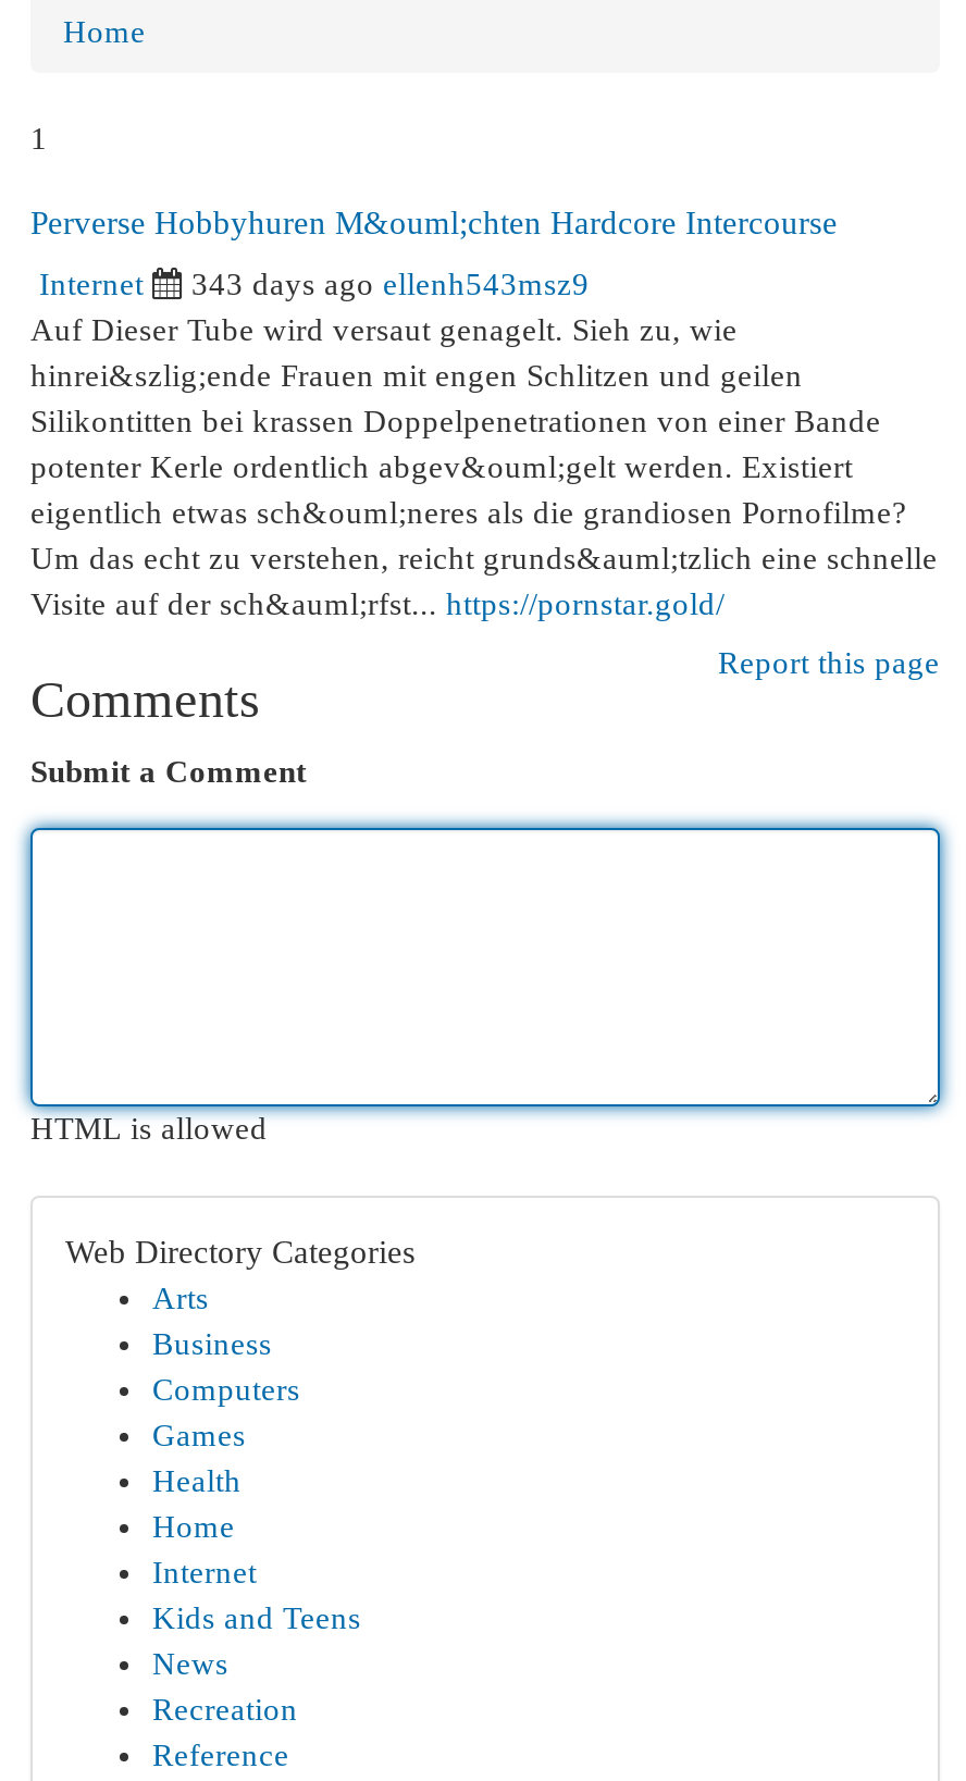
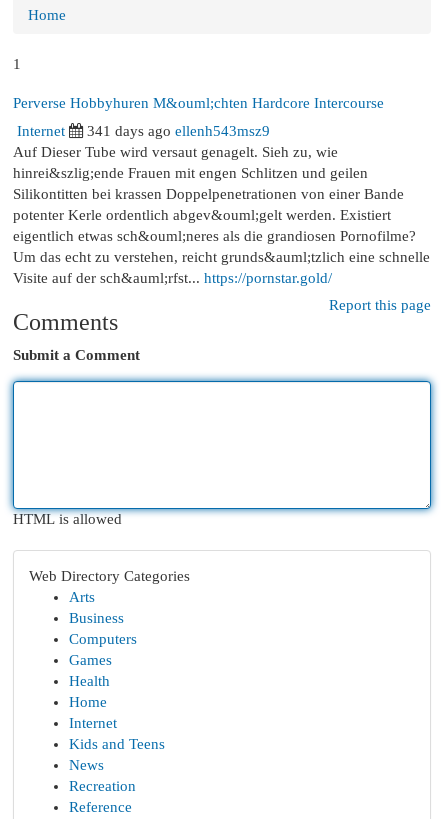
- 343 days ago ellenh543msz9
+ 341 days ago ellenh543msz9
